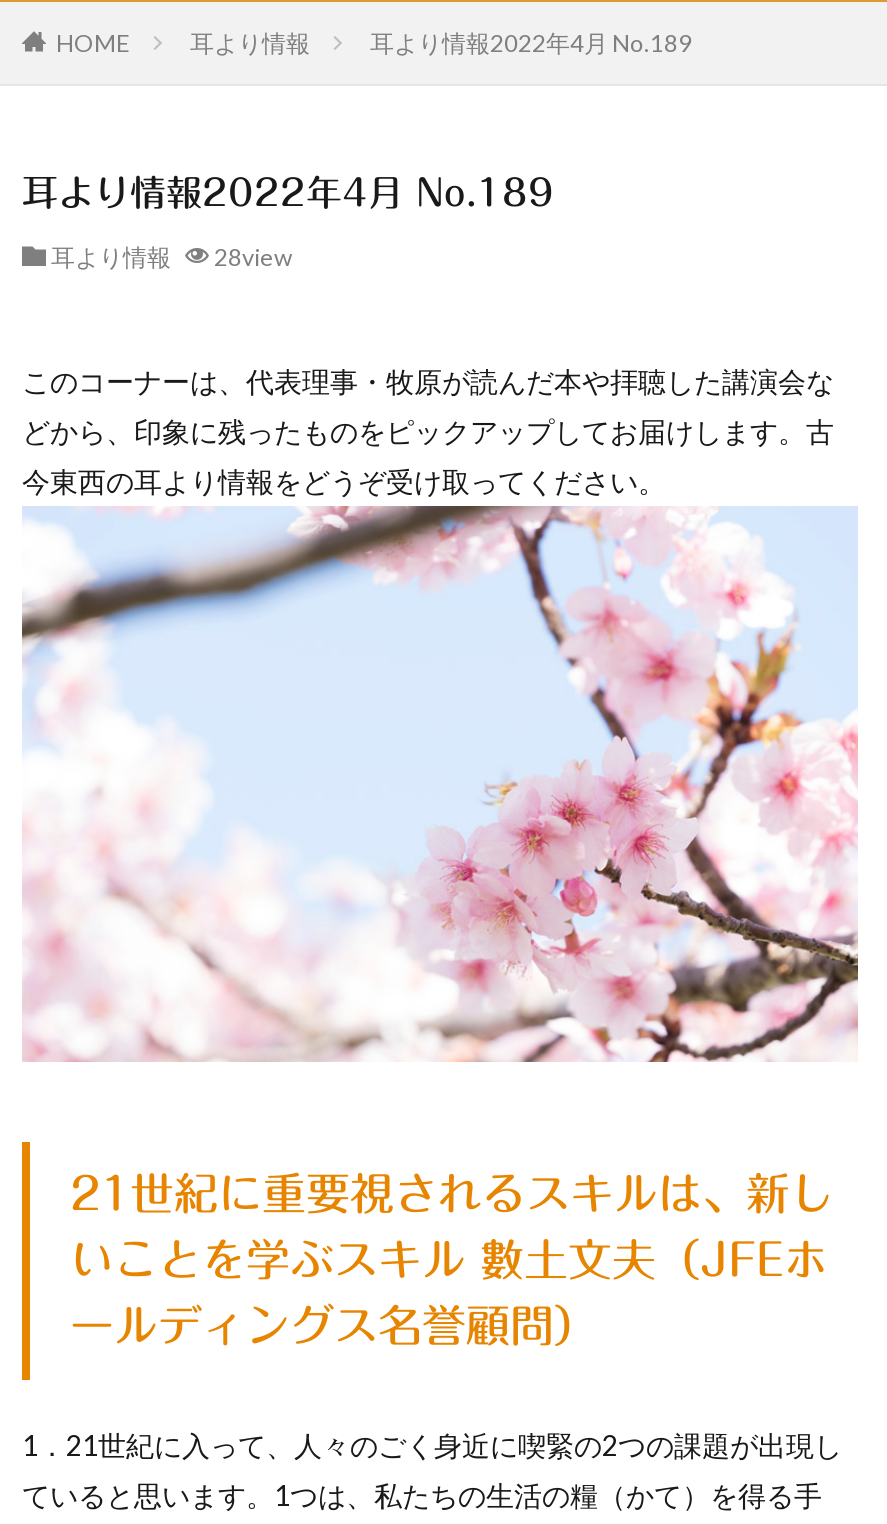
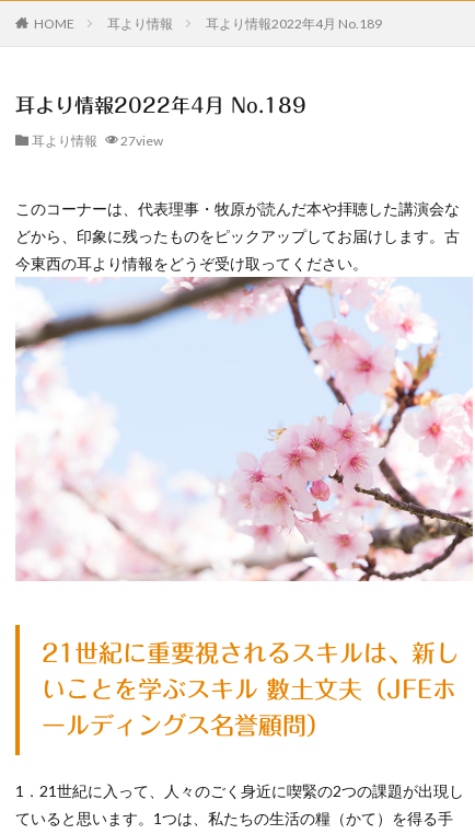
- 耳より情報 28view
+ 耳より情報 27view
